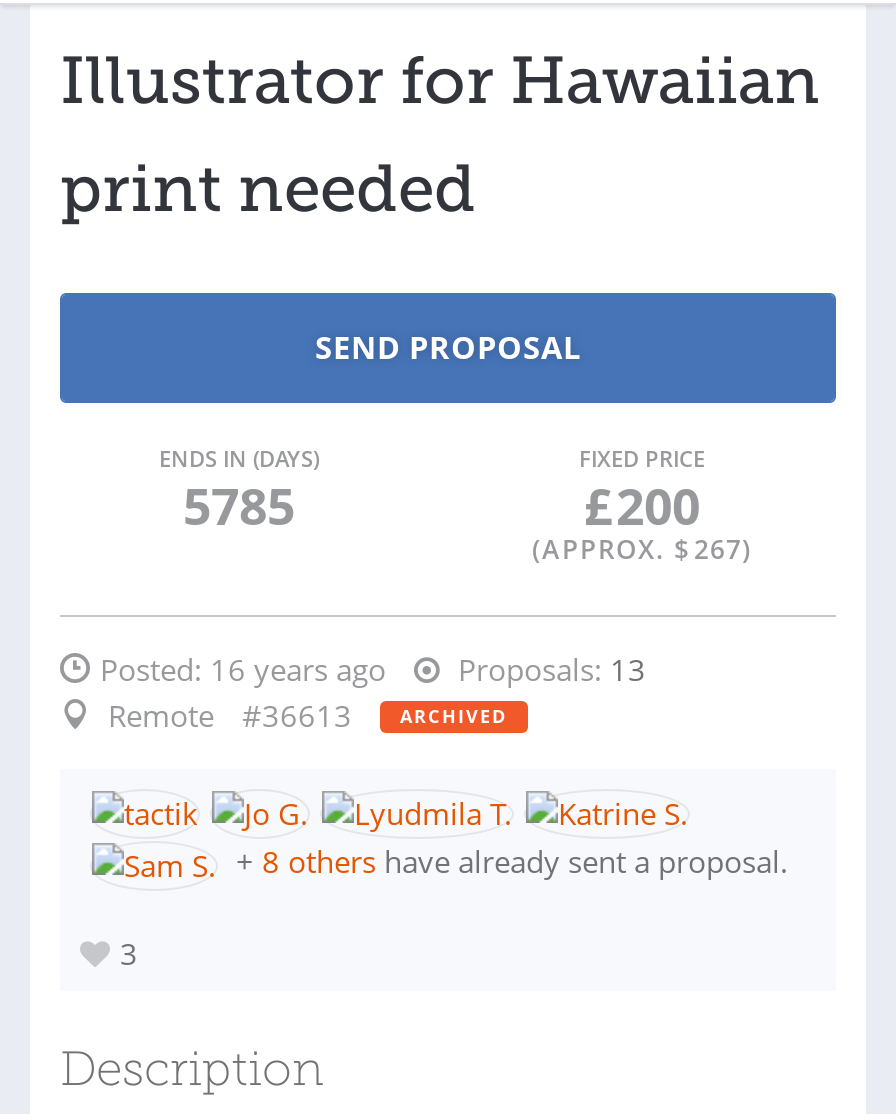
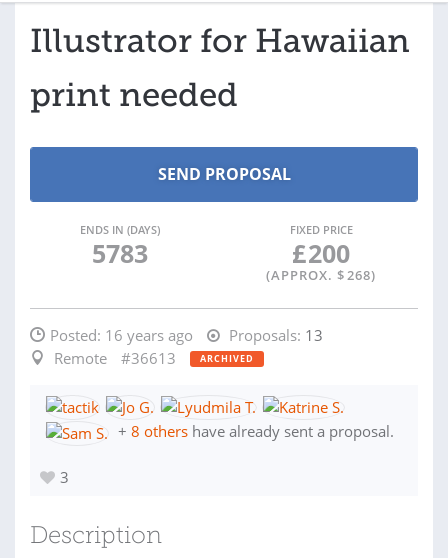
- 5785
+ 5783

- (APPROX. $ 267)
+ (APPROX. $ 268)
